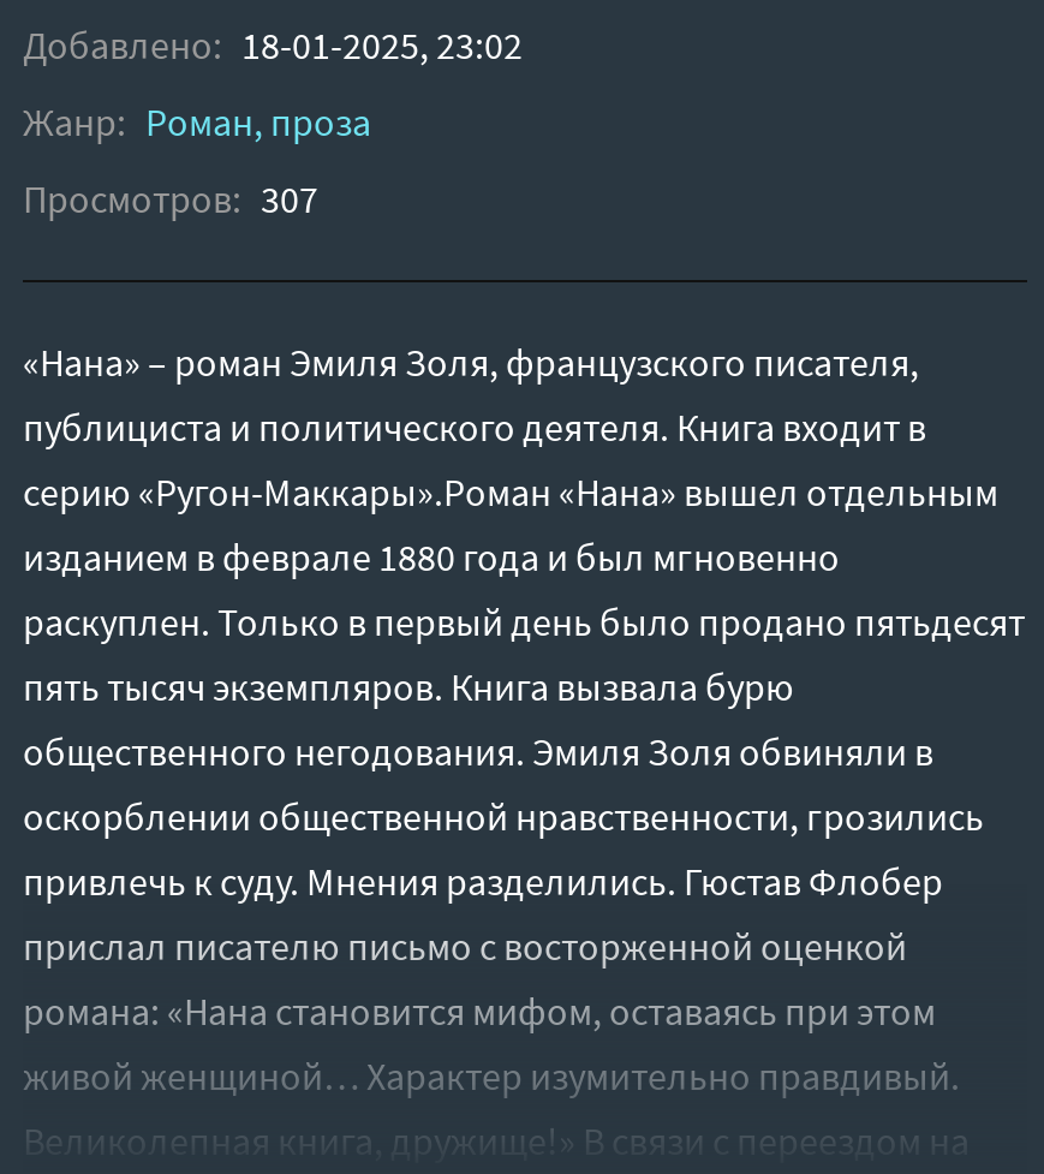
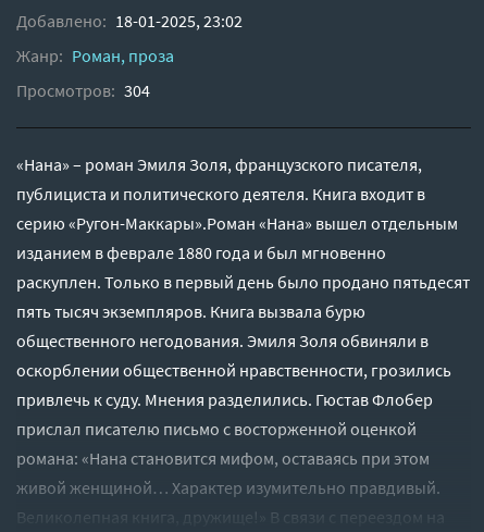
- Просмотров: 307
+ Просмотров: 304
